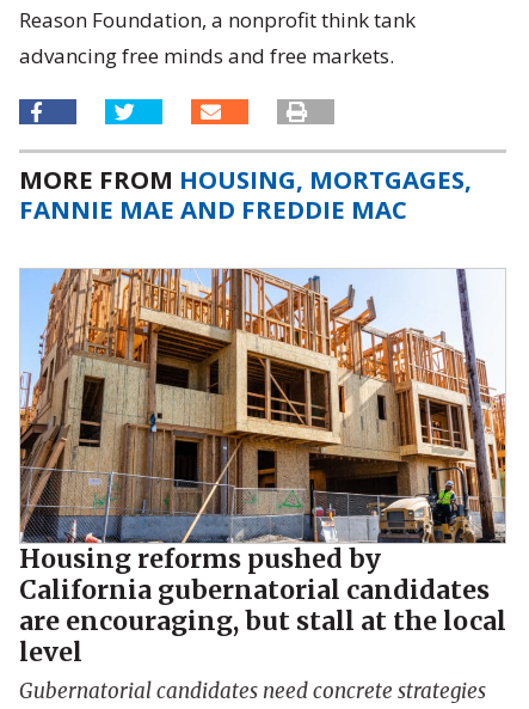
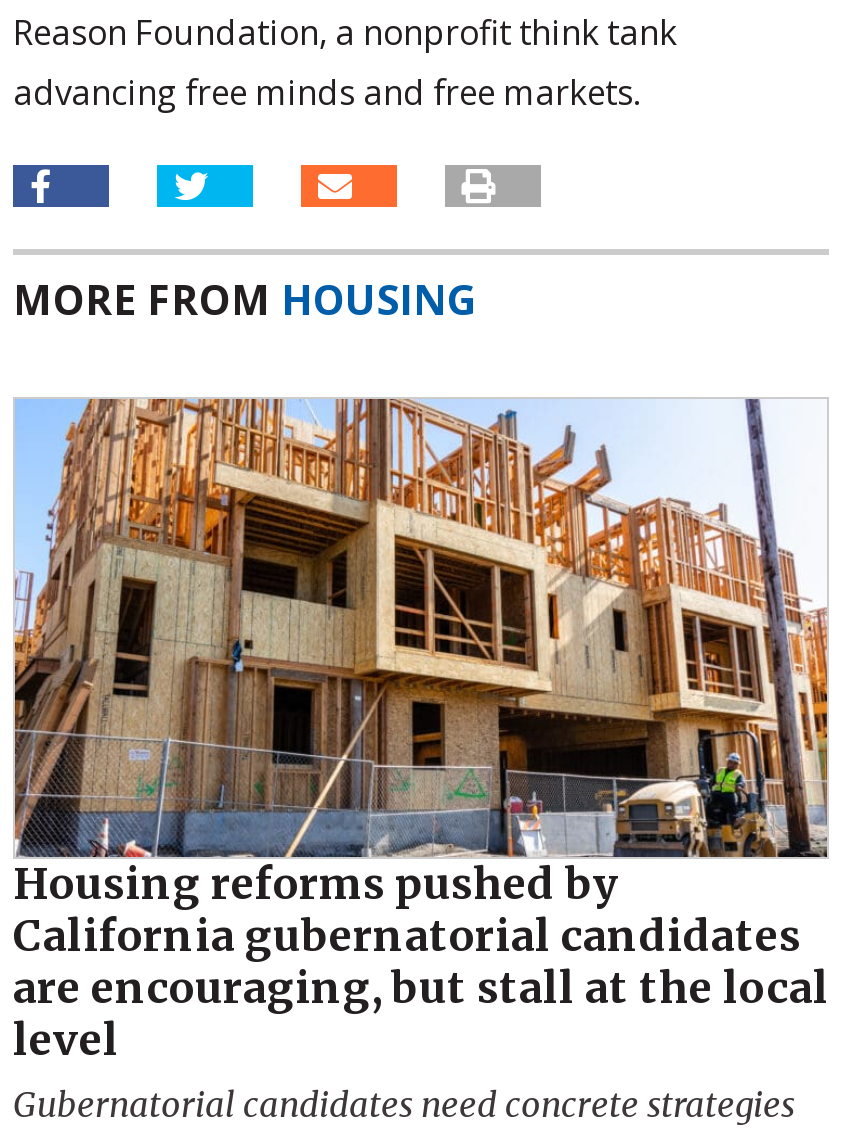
- MORE FROM HOUSING, MORTGAGES,
- FANNIE MAE AND FREDDIE MAC
+ MORE FROM HOUSING
